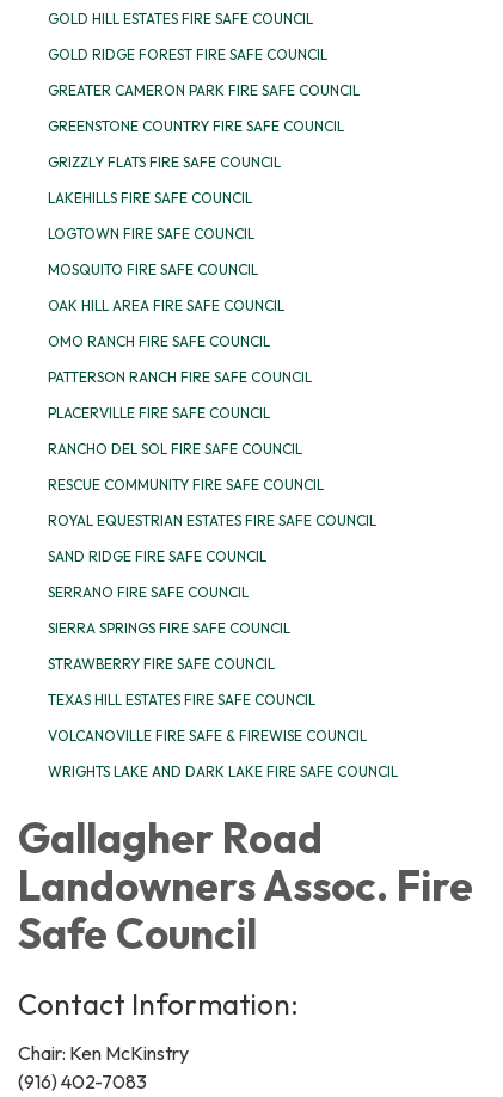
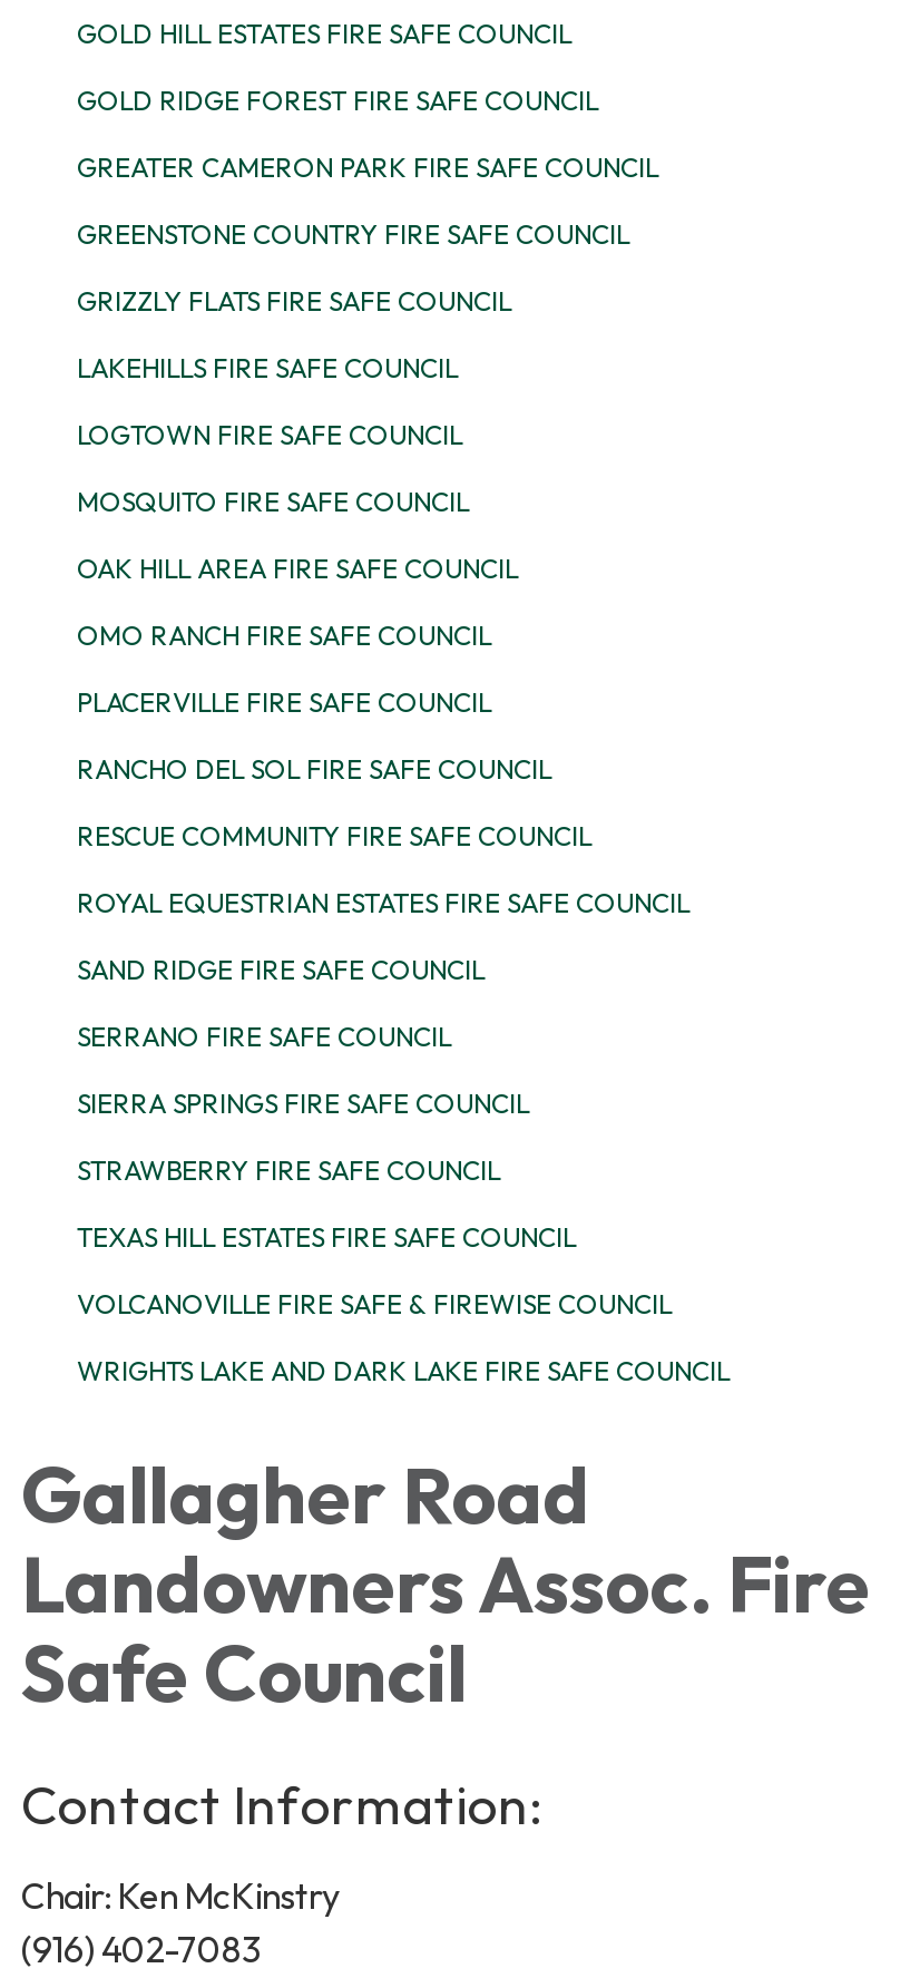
- PATTERSON RANCH FIRE SAFE COUNCIL
